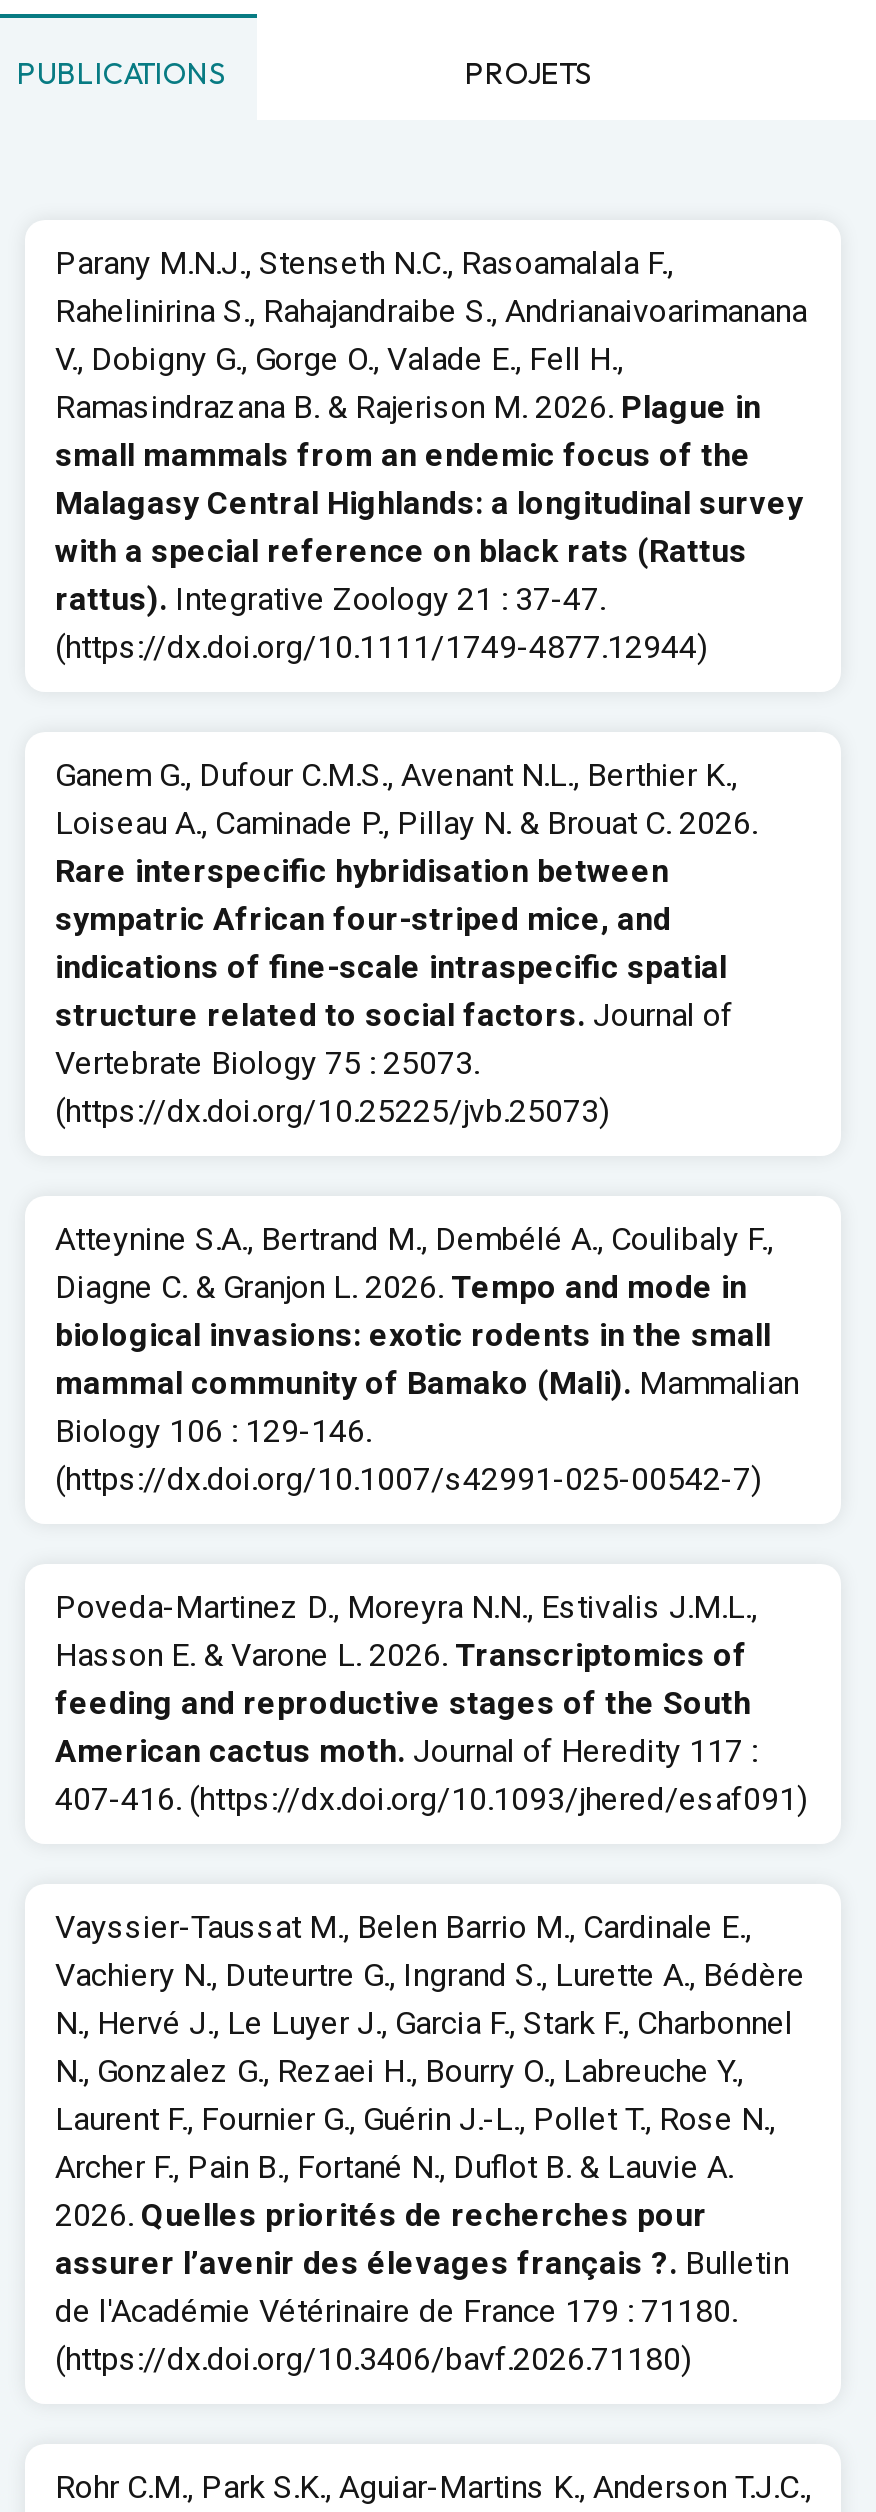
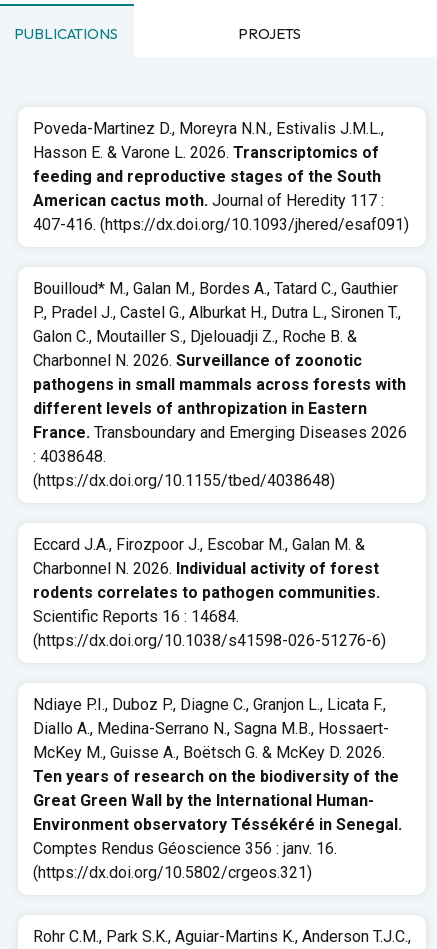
- Parany M.N.J., Stenseth N.C., Rasoamalala F.,
- Rahelinirina S., Rahajandraibe S., Andrianaivoarimanana
- V., Dobigny G., Gorge O., Valade E., Fell H.,
- Ramasindrazana B. & Rajerison M. 2026. Plague in
- small mammals from an endemic focus of the
- Malagasy Central Highlands: a longitudinal survey
- with a special reference on black rats (Rattus
- rattus). Integrative Zoology 21 : 37-47.
- (https://dx.doi.org/10.1111/1749-4877.12944)
- Ganem G., Dufour C.M.S., Avenant N.L., Berthier K.,
- Loiseau A., Caminade P., Pillay N. & Brouat C. 2026.
- Rare interspecific hybridisation between
- sympatric African four-striped mice, and
- indications of fine-scale intraspecific spatial
- structure related to social factors. Journal of
- Vertebrate Biology 75 : 25073.
- (https://dx.doi.org/10.25225/jvb.25073)
- Atteynine S.A., Bertrand M., Dembélé A., Coulibaly F.,
- Diagne C. & Granjon L. 2026. Tempo and mode in
- biological invasions: exotic rodents in the small
- mammal community of Bamako (Mali). Mammalian
- Biology 106 : 129-146.
- (https://dx.doi.org/10.1007/s42991-025-00542-7)

moved up: Poveda-Martinez D., Moreyra N.N., Estivalis J.M.L., | Hasson E. & Varone L. 2026. Transcriptomics of | feeding and reproductive stages of the South | American cactus moth. Journal of Heredity 117 : | 407-416. (https://dx.doi.org/10.1093/jhered/esaf091)

- Vayssier-Taussat M., Belen Barrio M., Cardinale E.,
- Vachiery N., Duteurtre G., Ingrand S., Lurette A., Bédère
- N., Hervé J., Le Luyer J., Garcia F., Stark F., Charbonnel
- N., Gonzalez G., Rezaei H., Bourry O., Labreuche Y.,
- Laurent F., Fournier G., Guérin J.-L., Pollet T., Rose N.,
- Archer F., Pain B., Fortané N., Duflot B. & Lauvie A.
- 2026. Quelles priorités de recherches pour
- assurer l’avenir des élevages français ?. Bulletin
- de l'Académie Vétérinaire de France 179 : 71180.
- (https://dx.doi.org/10.3406/bavf.2026.71180)
+ Bouilloud* M., Galan M., Bordes A., Tatard C., Gauthier
+ P., Pradel J., Castel G., Alburkat H., Dutra L., Sironen T.,
+ Galon C., Moutailler S., Djelouadji Z., Roche B. &
+ Charbonnel N. 2026. Surveillance of zoonotic
+ pathogens in small mammals across forests with
+ different levels of anthropization in Eastern
+ France. Transboundary and Emerging Diseases 2026
+ : 4038648.
+ (https://dx.doi.org/10.1155/tbed/4038648)
+ Eccard J.A., Firozpoor J., Escobar M., Galan M. &
+ Charbonnel N. 2026. Individual activity of forest
+ rodents correlates to pathogen communities.
+ Scientific Reports 16 : 14684.
+ (https://dx.doi.org/10.1038/s41598-026-51276-6)
+ Ndiaye P.I., Duboz P., Diagne C., Granjon L., Licata F.,
+ Diallo A., Medina-Serrano N., Sagna M.B., Hossaert-
+ McKey M., Guisse A., Boëtsch G. & McKey D. 2026.
+ Ten years of research on the biodiversity of the
+ Great Green Wall by the International Human-
+ Environment observatory Téssékéré in Senegal.
+ Comptes Rendus Géoscience 356 : janv. 16.
+ (https://dx.doi.org/10.5802/crgeos.321)
